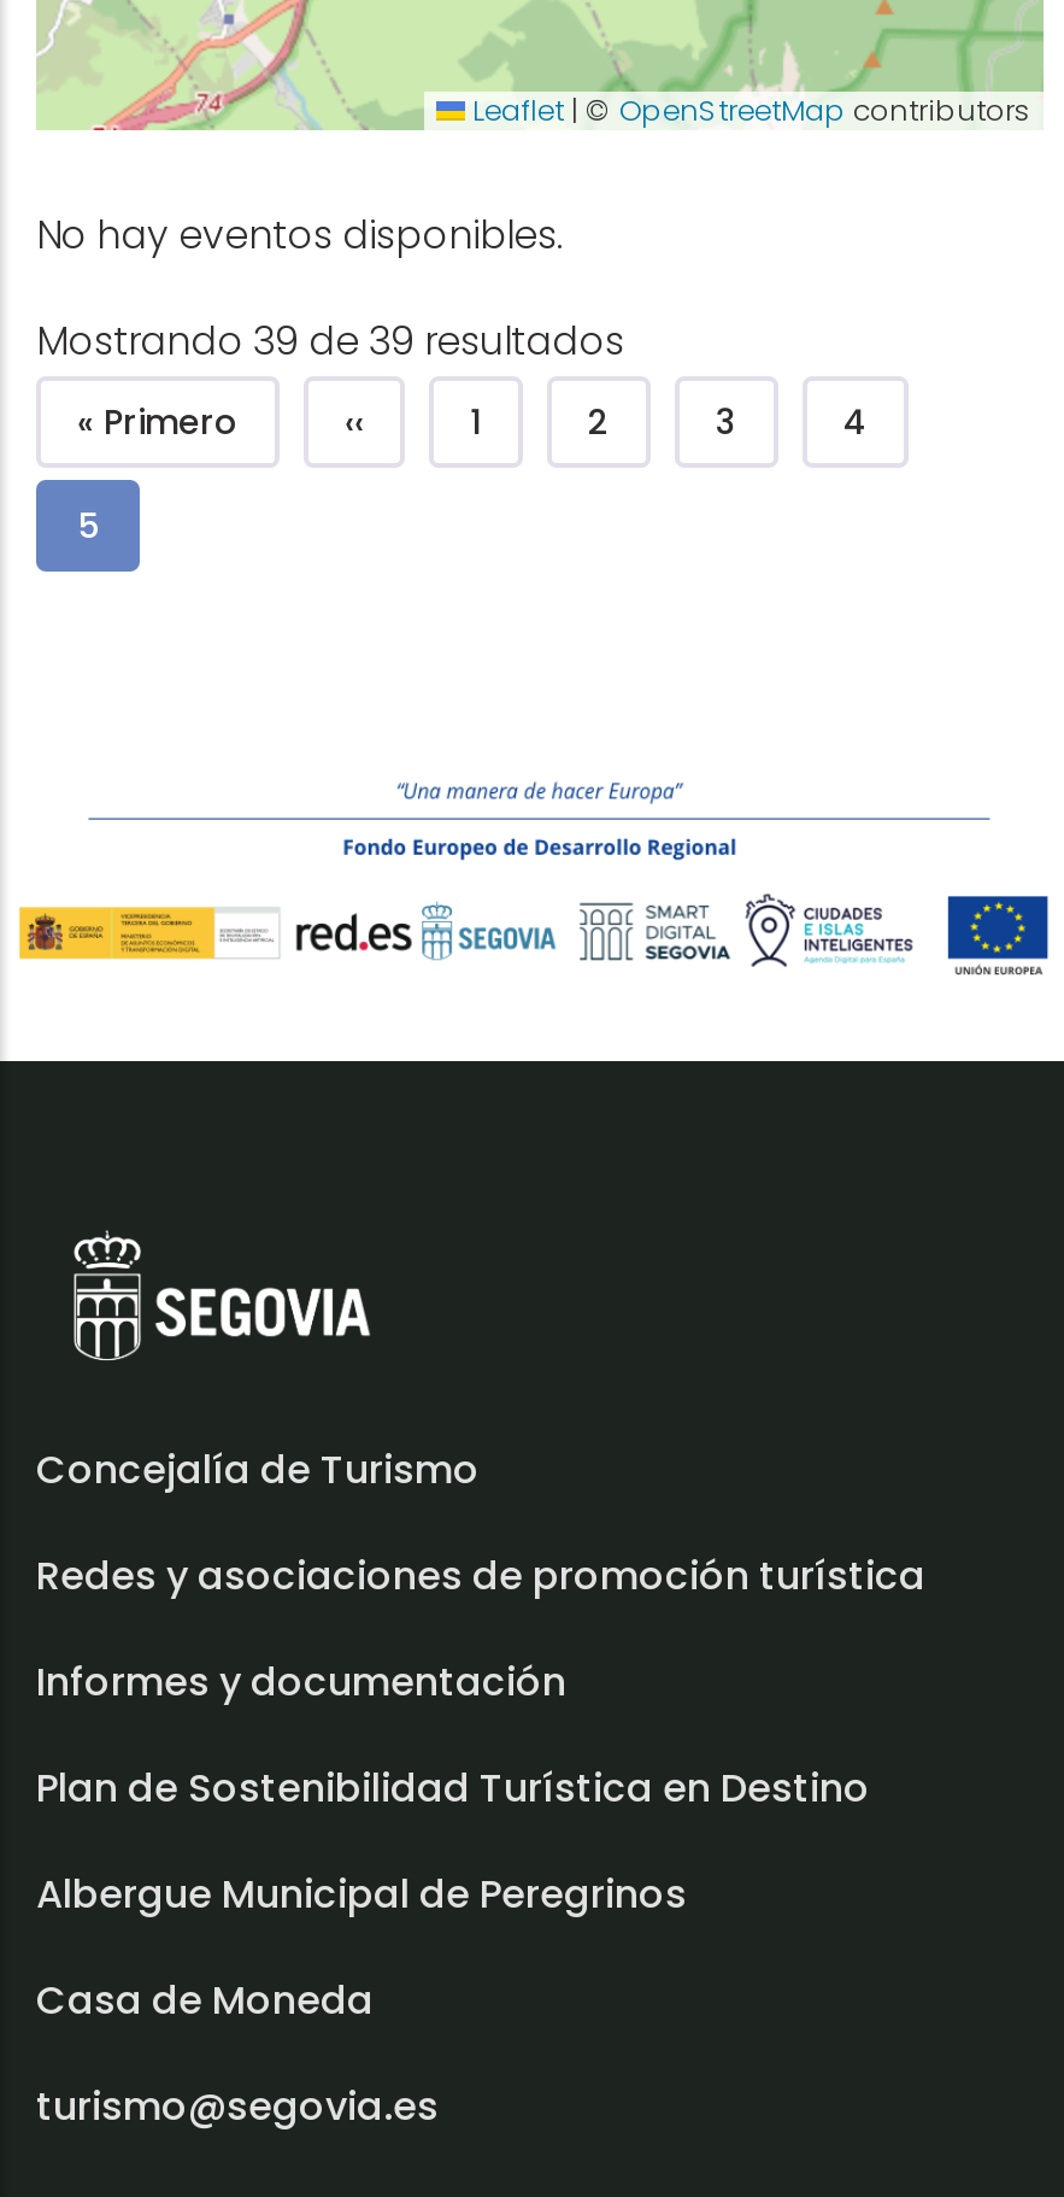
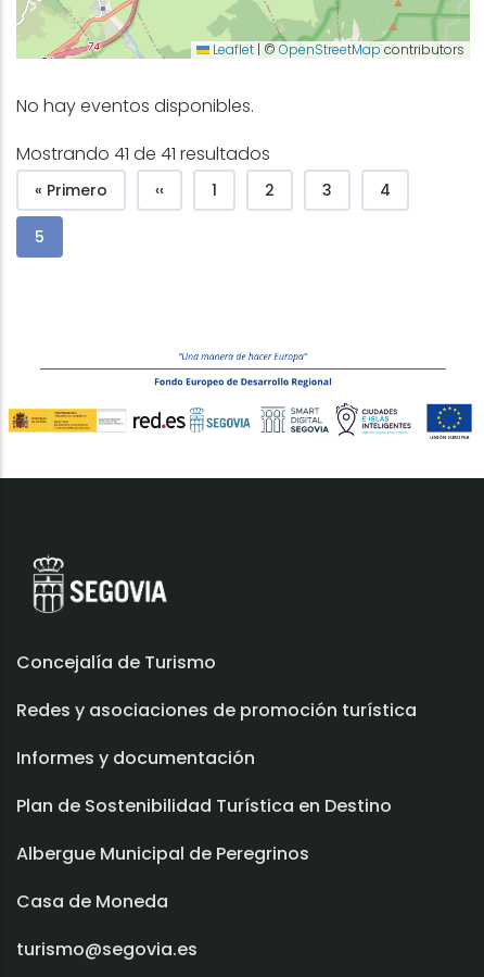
- Mostrando 39 de 39 resultados
+ Mostrando 41 de 41 resultados
